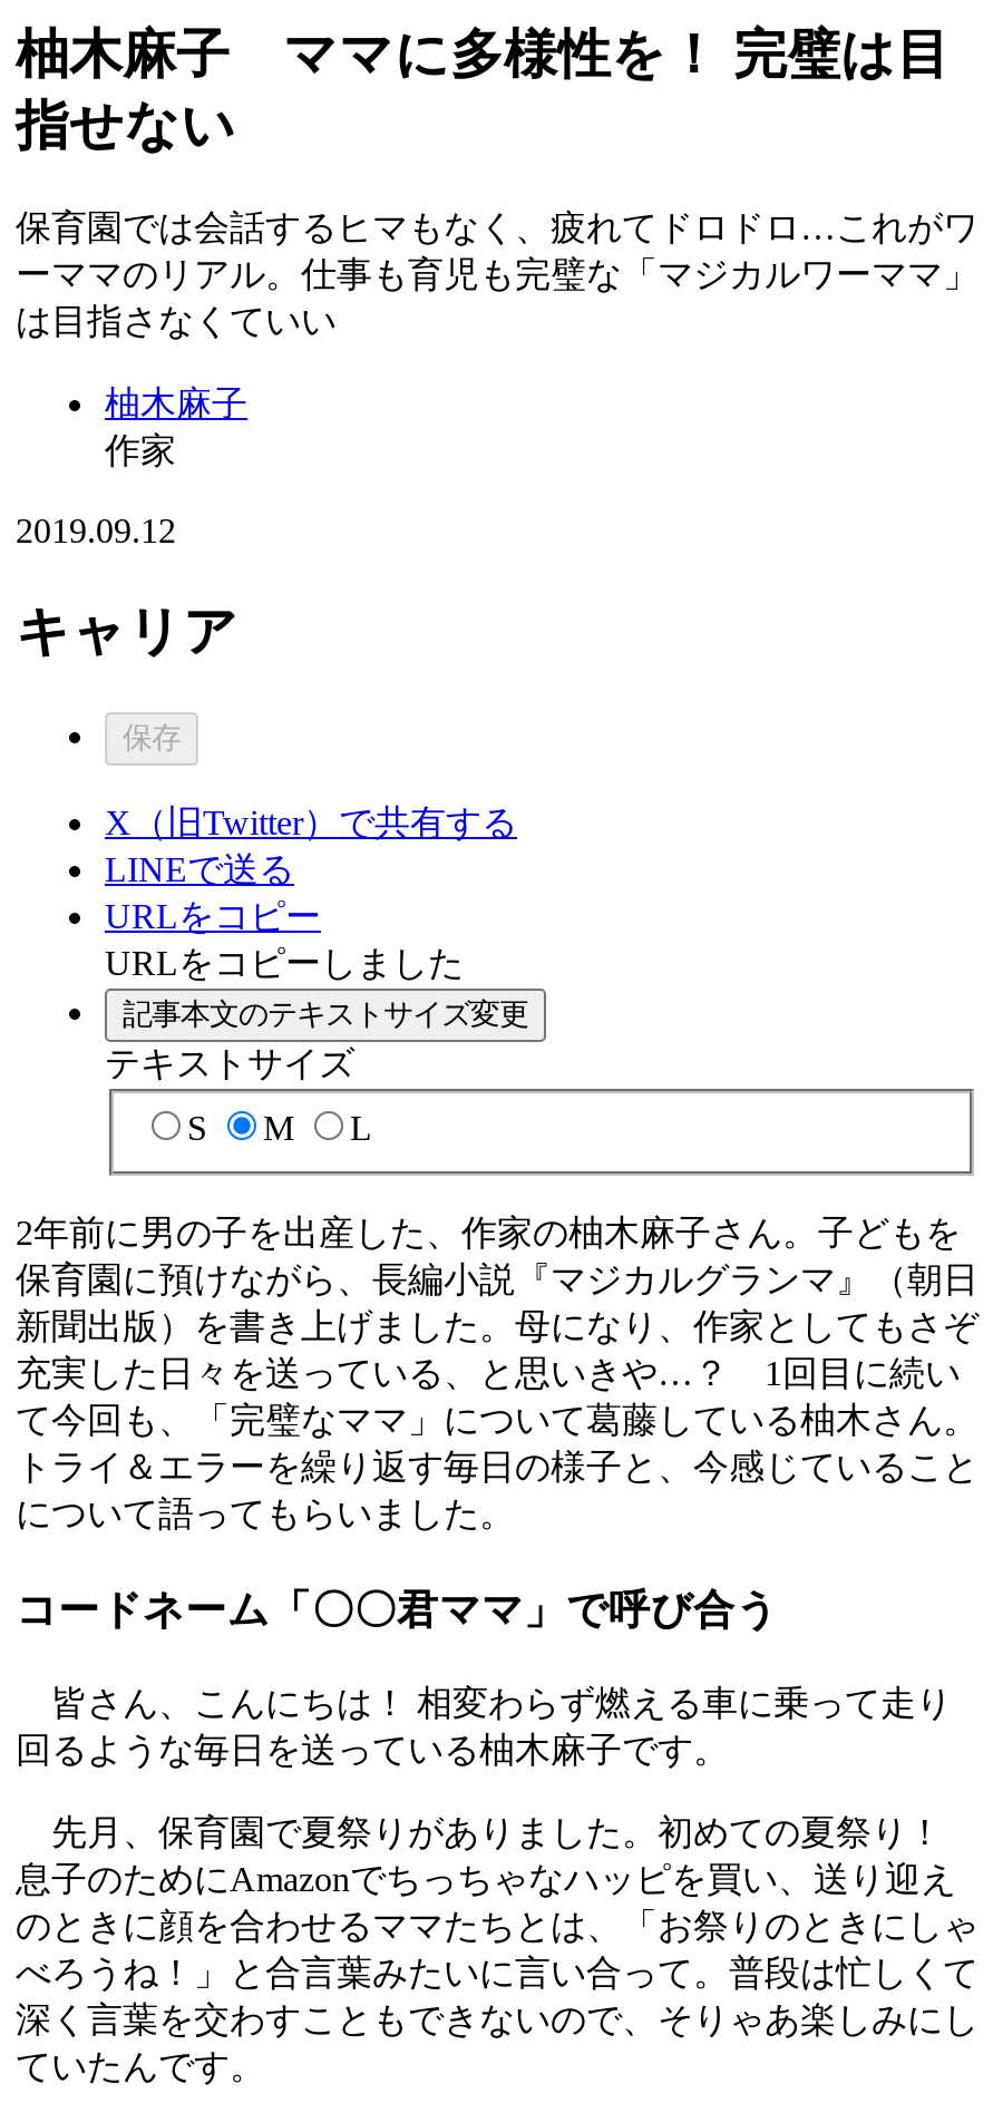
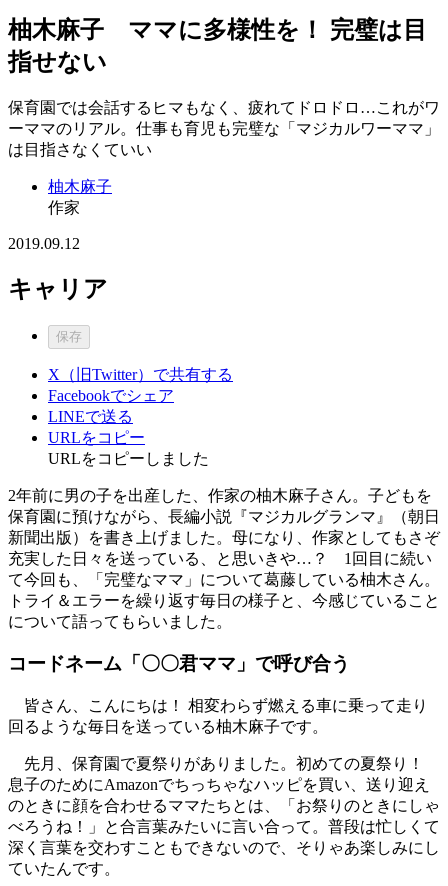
+ Facebookでシェア

moved down: LINEで送る | URLをコピー | URLをコピーしました

- 記事本文のテキストサイズ変更
- テキストサイズ
- S
- M
- L
